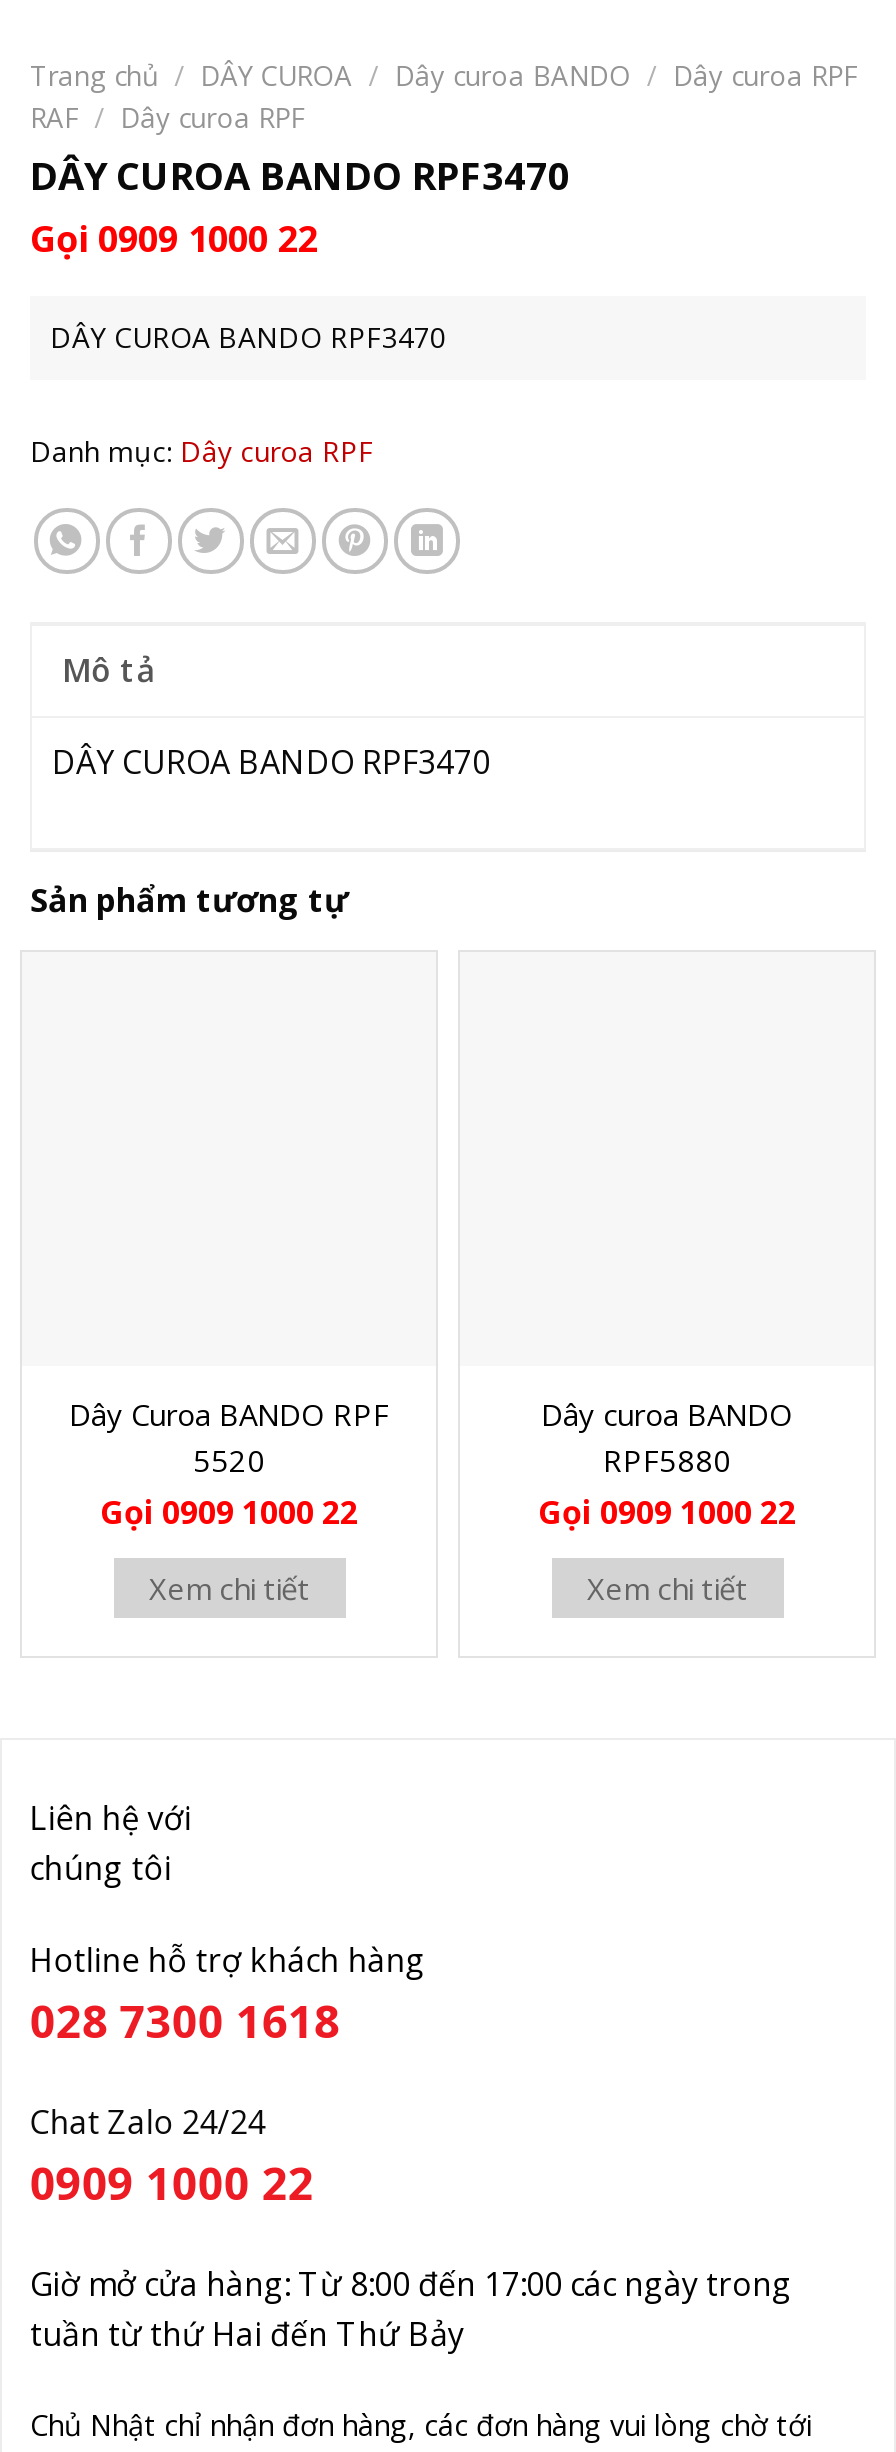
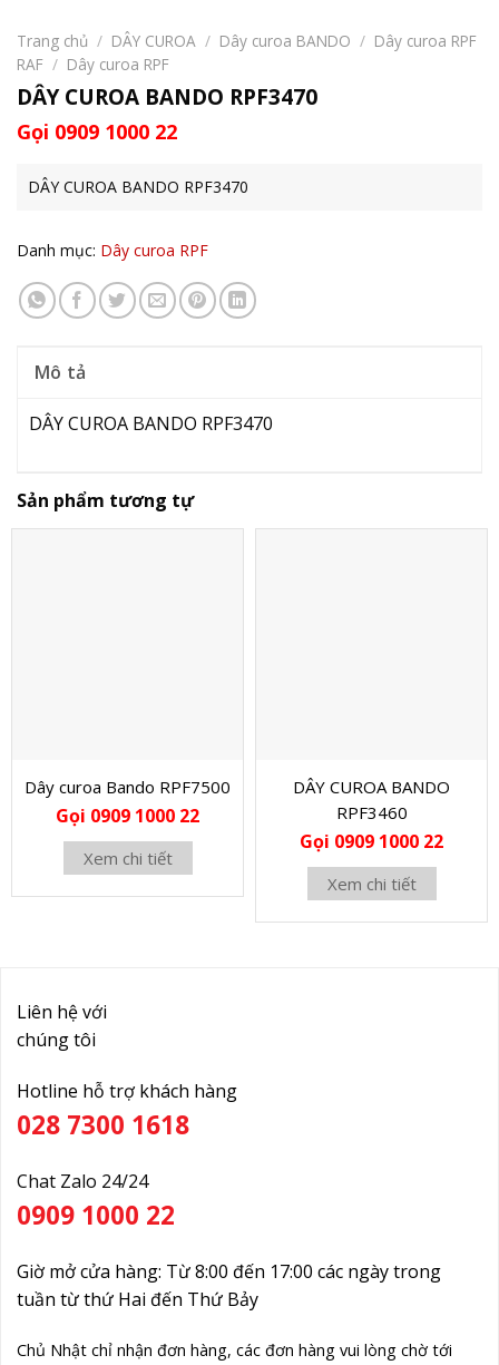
- Dây Curoa BANDO RPF
- 5520
+ Dây curoa Bando RPF7500

- Dây curoa BANDO
- RPF5880
+ DÂY CUROA BANDO
+ RPF3460

moved up: Gọi 0909 1000 22 | Xem chi tiết
